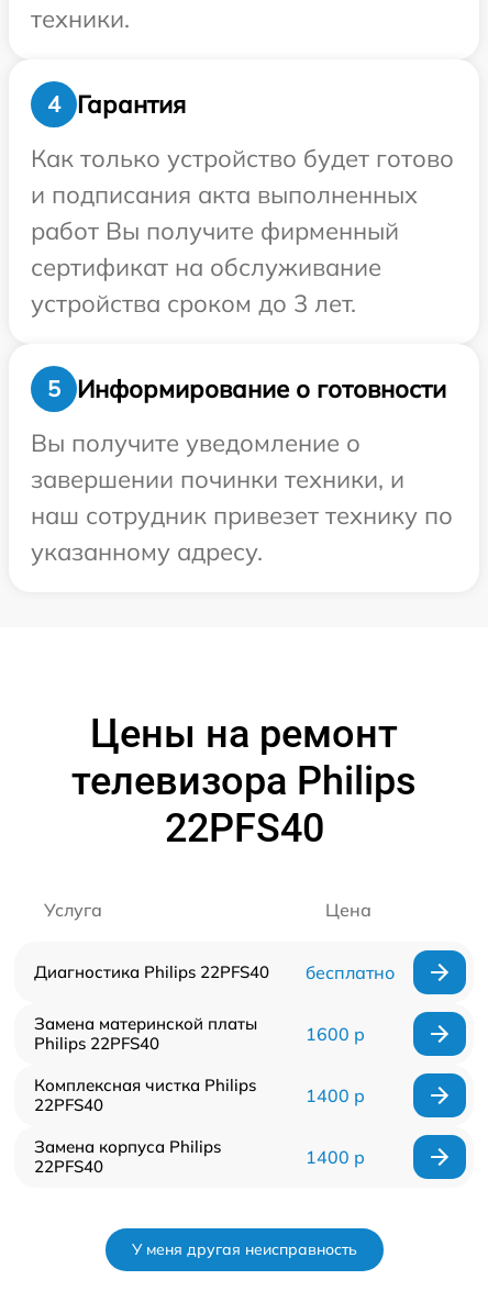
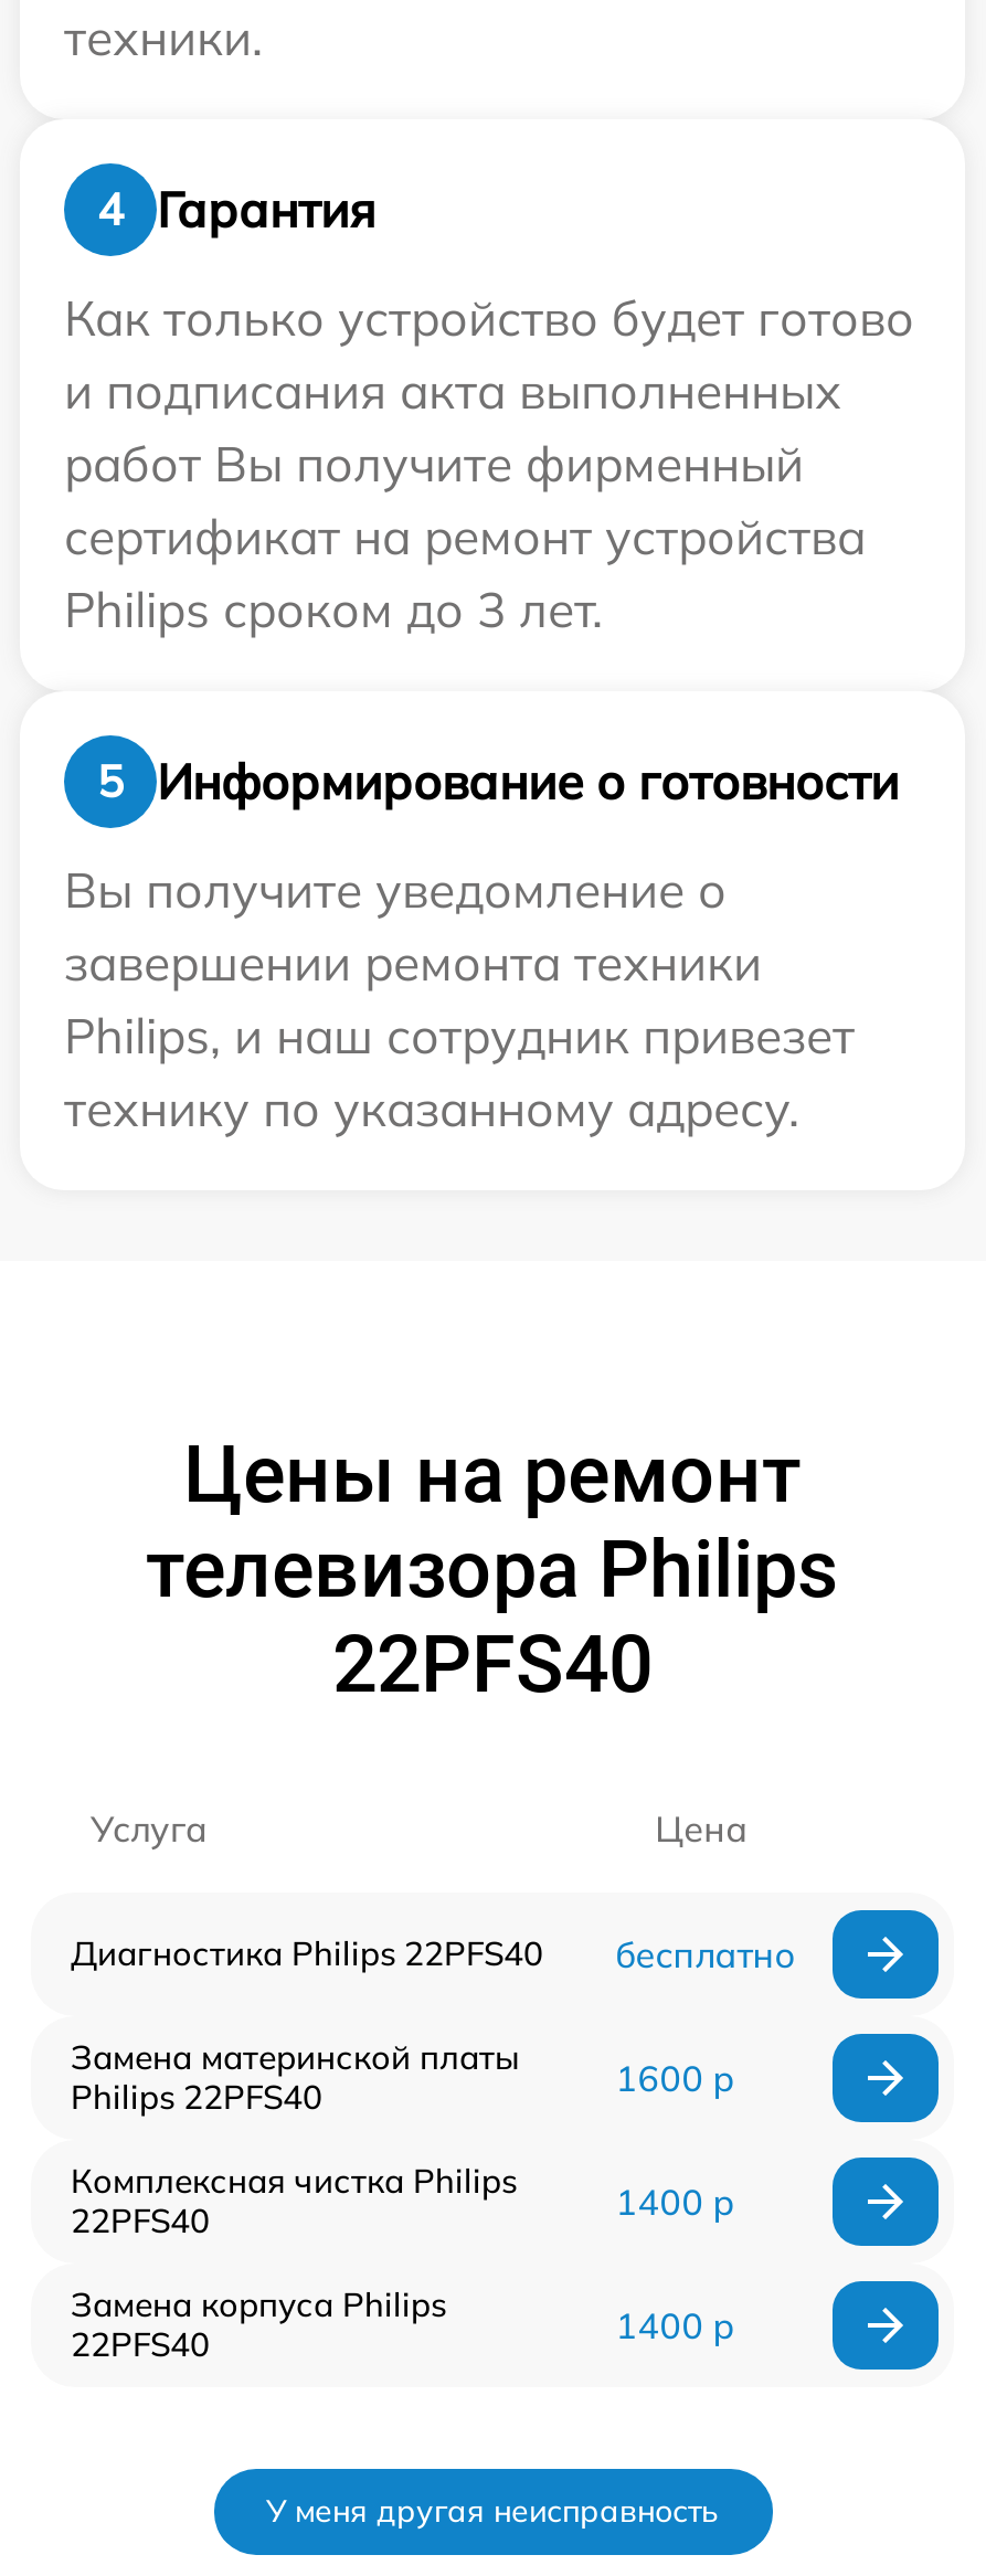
- сертификат на обслуживание
- устройства сроком до 3 лет.
+ сертификат на ремонт устройства
+ Philips сроком до 3 лет.

- завершении починки техники, и
- наш сотрудник привезет технику по
- указанному адресу.
+ завершении ремонта техники
+ Philips, и наш сотрудник привезет
+ технику по указанному адресу.
